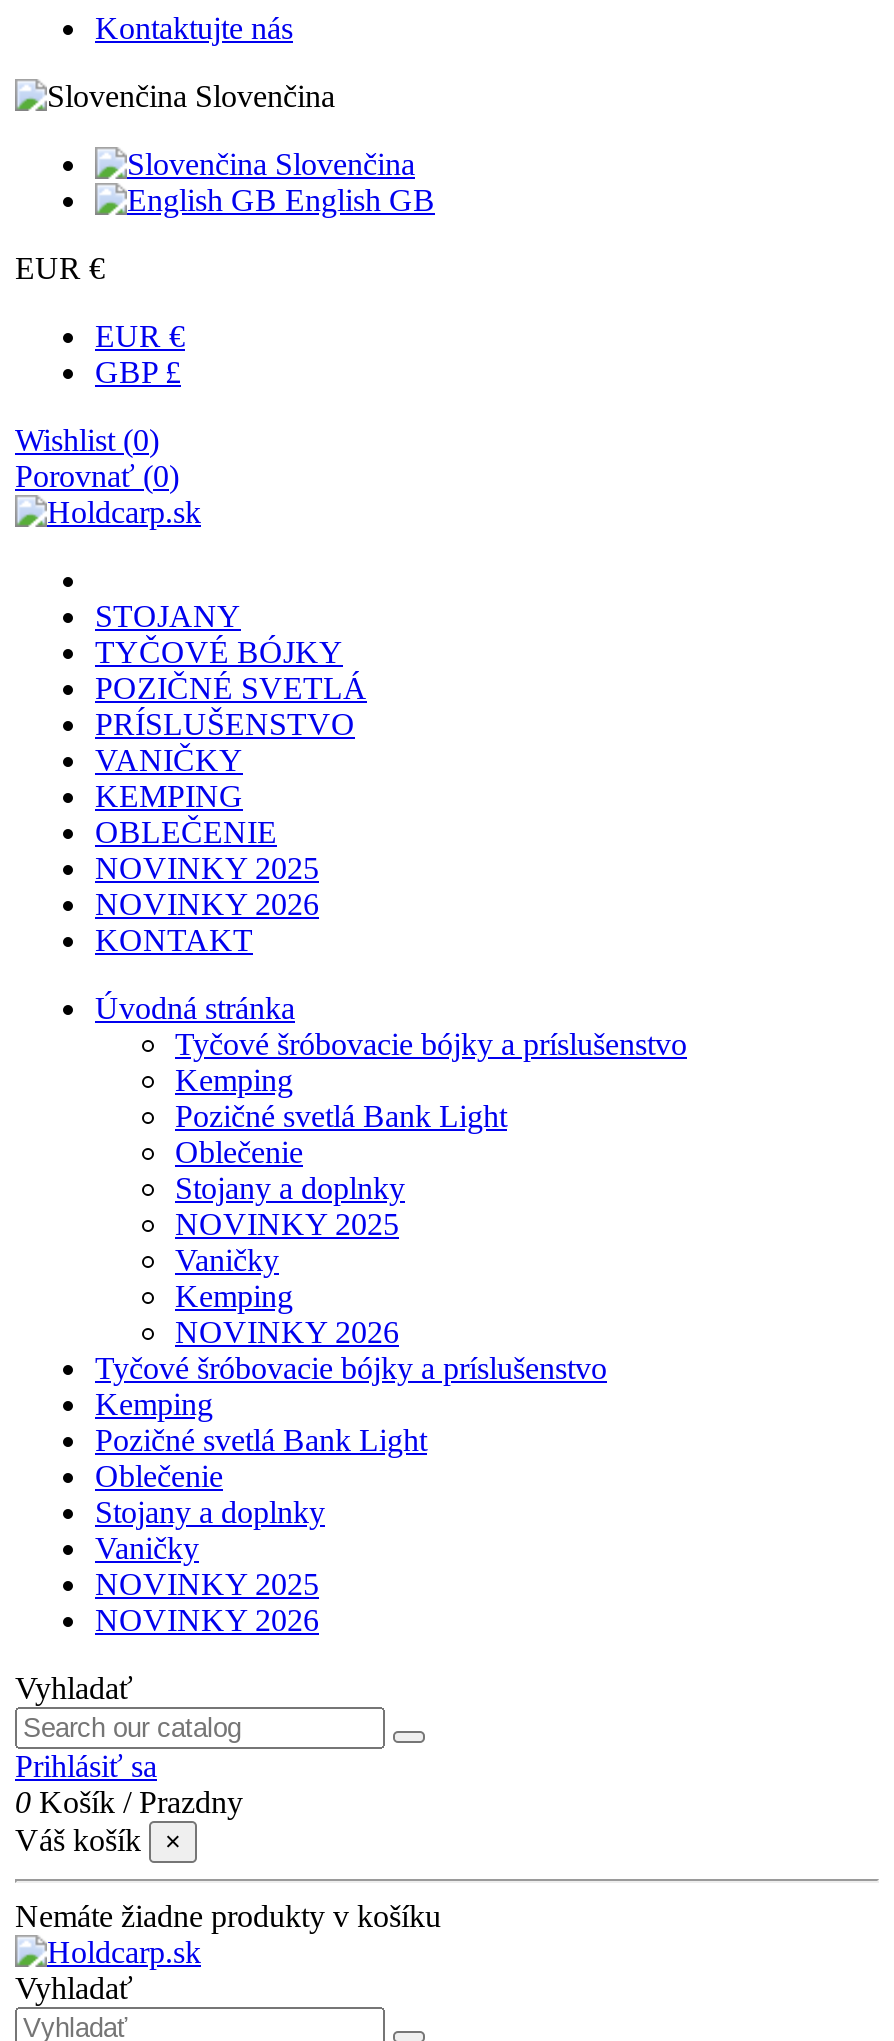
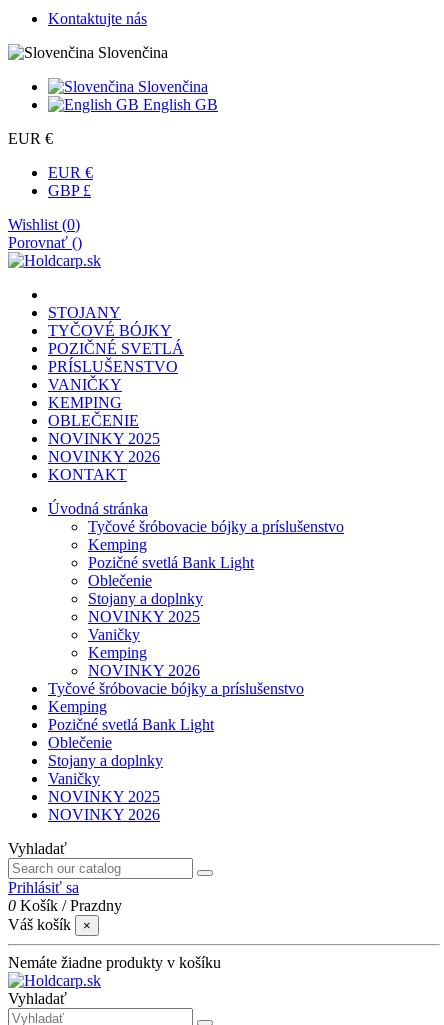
- Porovnať (0)
+ Porovnať ()
